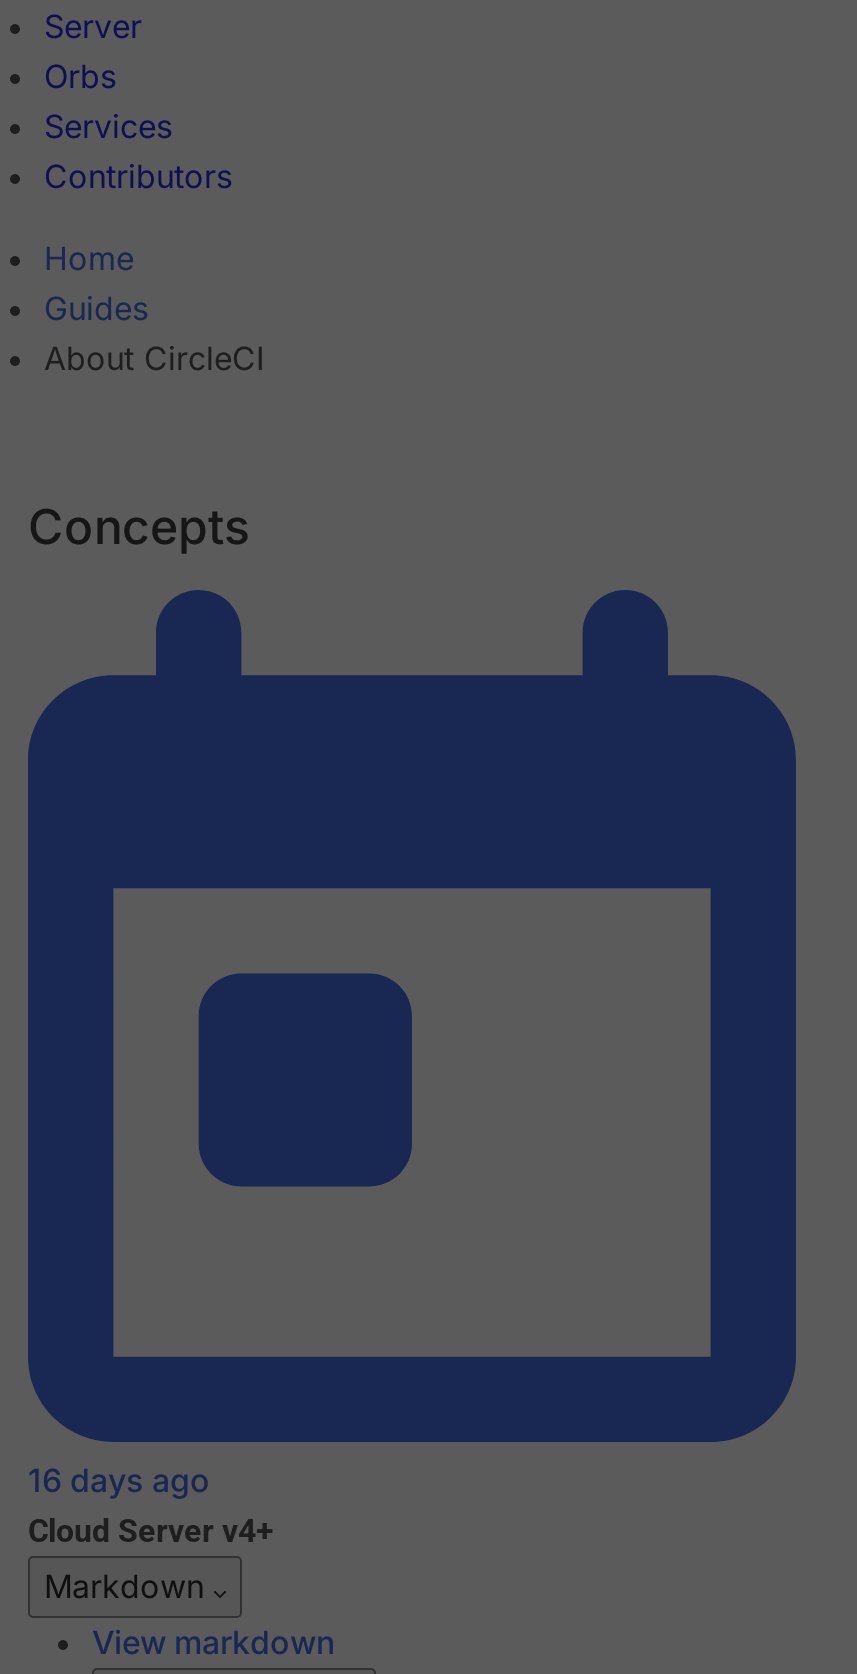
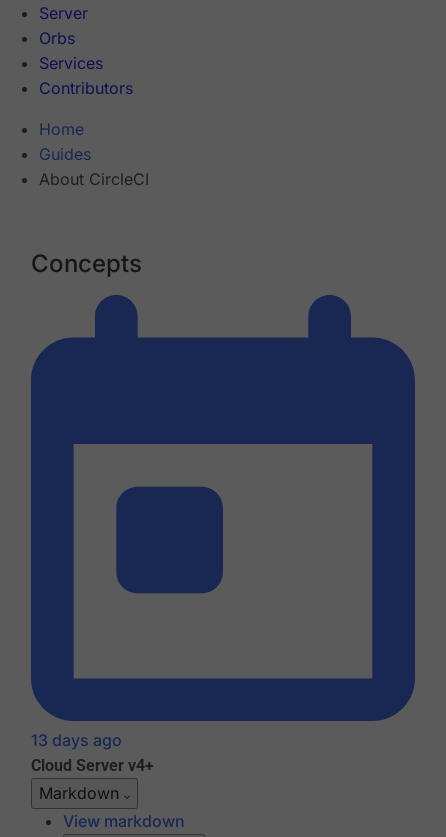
- 16 days ago
+ 13 days ago
